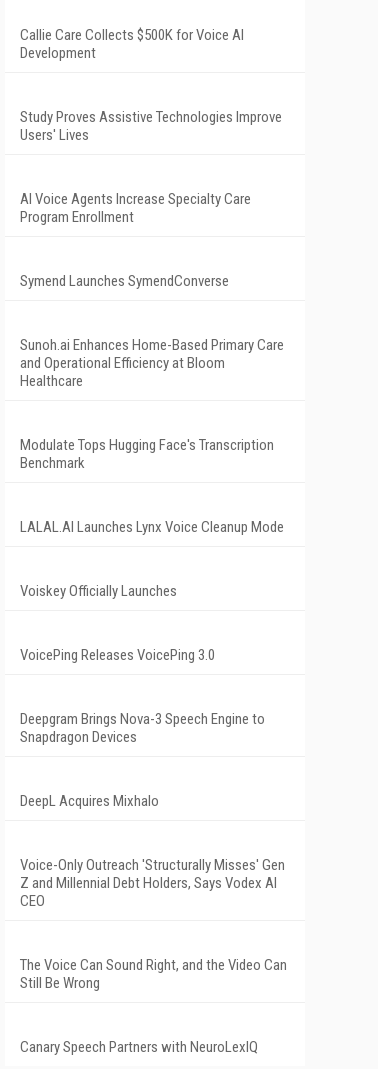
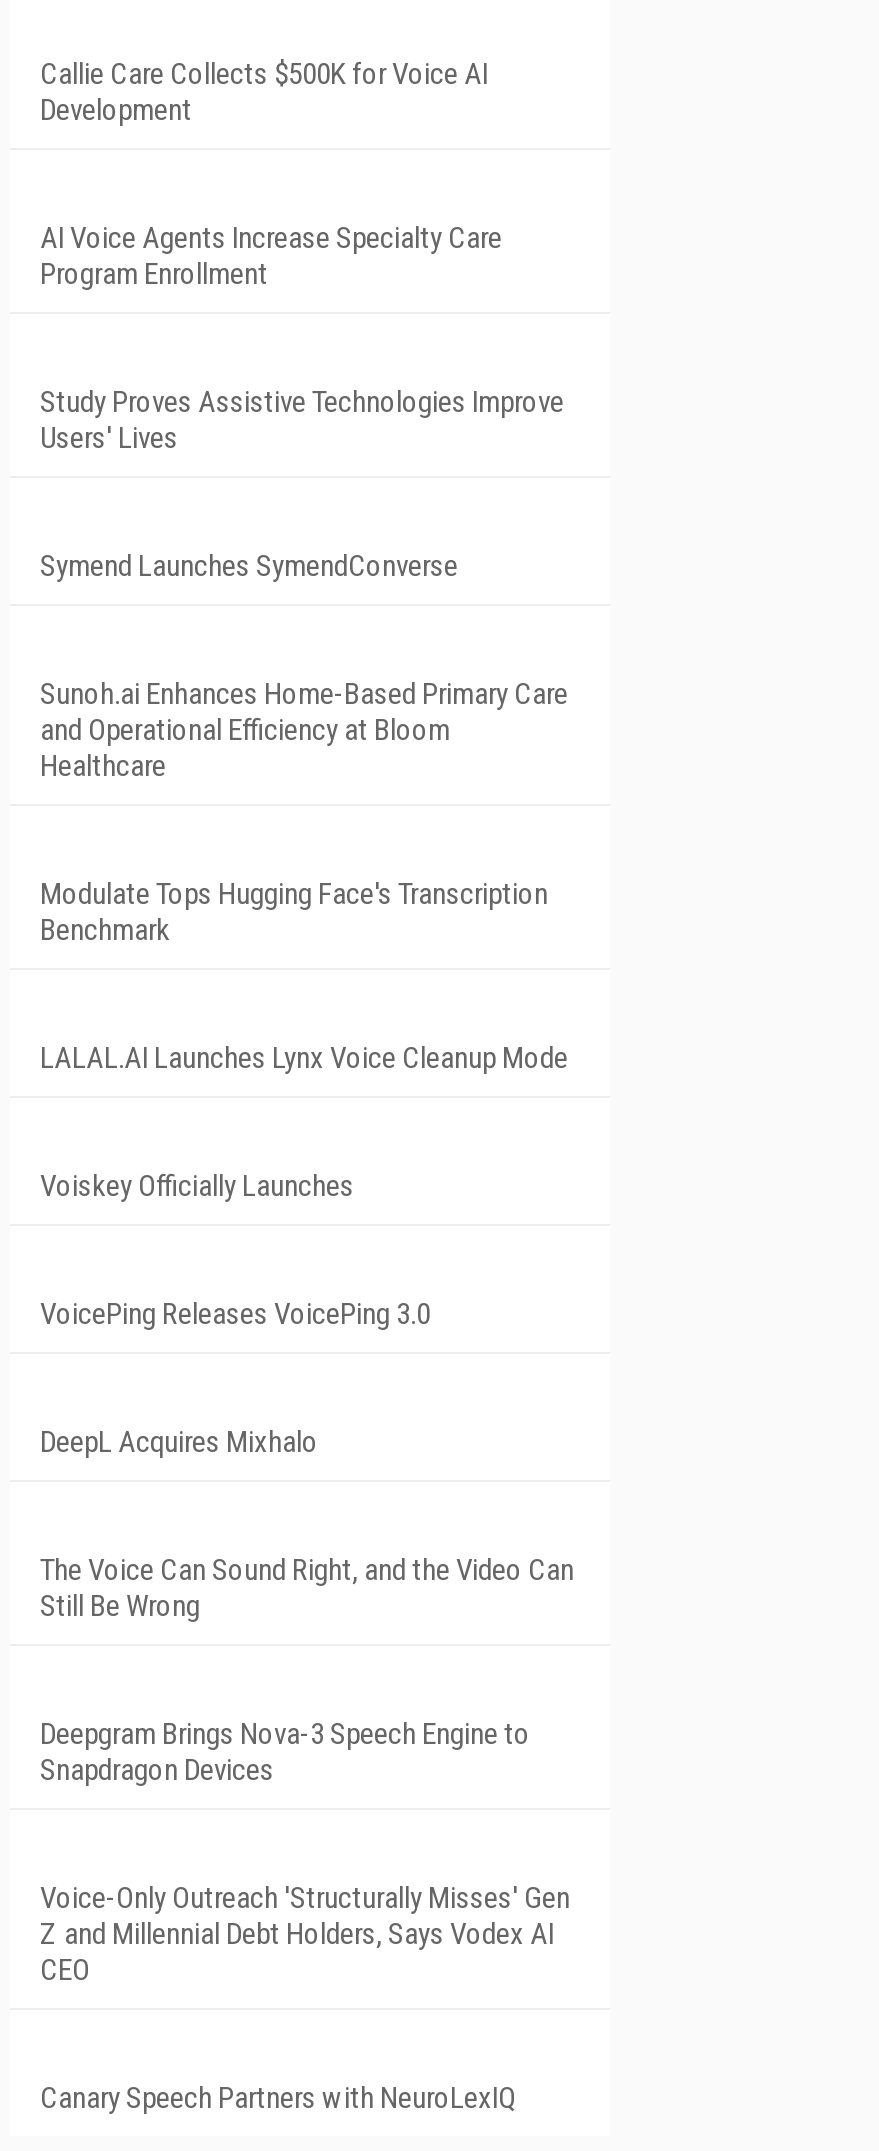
moved down: Study Proves Assistive Technologies Improve | Users' Lives

moved up: AI Voice Agents Increase Specialty Care | Program Enrollment

moved down: Deepgram Brings Nova-3 Speech Engine to | Snapdragon Devices

moved up: DeepL Acquires Mixhalo

moved down: Voice-Only Outreach 'Structurally Misses' Gen | Z and Millennial Debt Holders, Says Vodex AI | CEO

moved up: The Voice Can Sound Right, and the Video Can | Still Be Wrong
